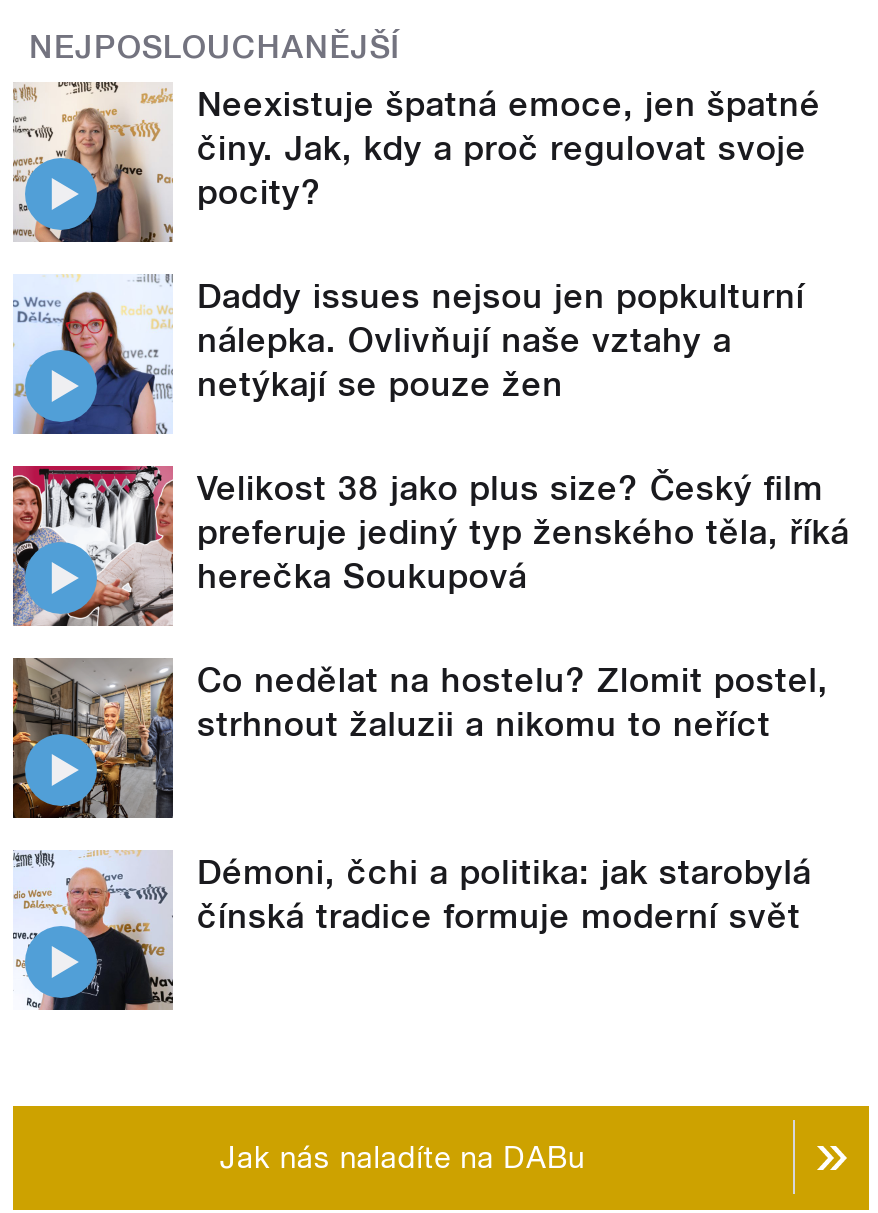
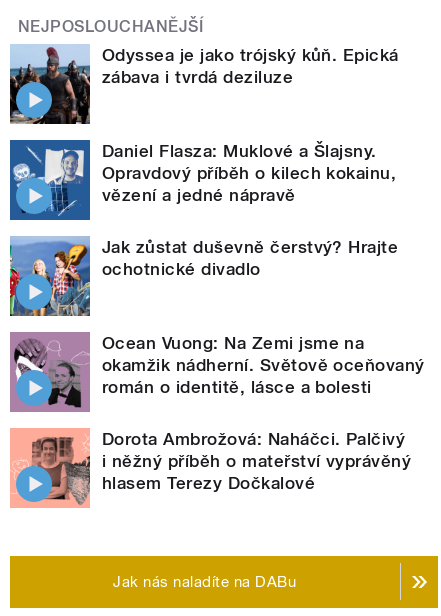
- [image]
- Neexistuje špatná emoce, jen špatné
- činy. Jak, kdy a proč regulovat svoje
- pocity?
+ [image]
+ Odyssea je jako trójský kůň. Epická
+ zábava i tvrdá deziluze

- [image]
- Daddy issues nejsou jen popkulturní
- nálepka. Ovlivňují naše vztahy a
- netýkají se pouze žen
+ [image]
+ Daniel Flasza: Muklové a Šlajsny.
+ Opravdový příběh o kilech kokainu,
+ vězení a jedné nápravě

- [image]
- Velikost 38 jako plus size? Český film
- preferuje jediný typ ženského těla, říká
- herečka Soukupová
+ [image]
+ Jak zůstat duševně čerstvý? Hrajte
+ ochotnické divadlo

- [image]
- Co nedělat na hostelu? Zlomit postel,
- strhnout žaluzii a nikomu to neříct
+ [image]
+ Ocean Vuong: Na Zemi jsme na
+ okamžik nádherní. Světově oceňovaný
+ román o identitě, lásce a bolesti

- [image]
- Démoni, čchi a politika: jak starobylá
- čínská tradice formuje moderní svět
+ [image]
+ Dorota Ambrožová: Naháčci. Palčivý
+ i něžný příběh o mateřství vyprávěný
+ hlasem Terezy Dočkalové
